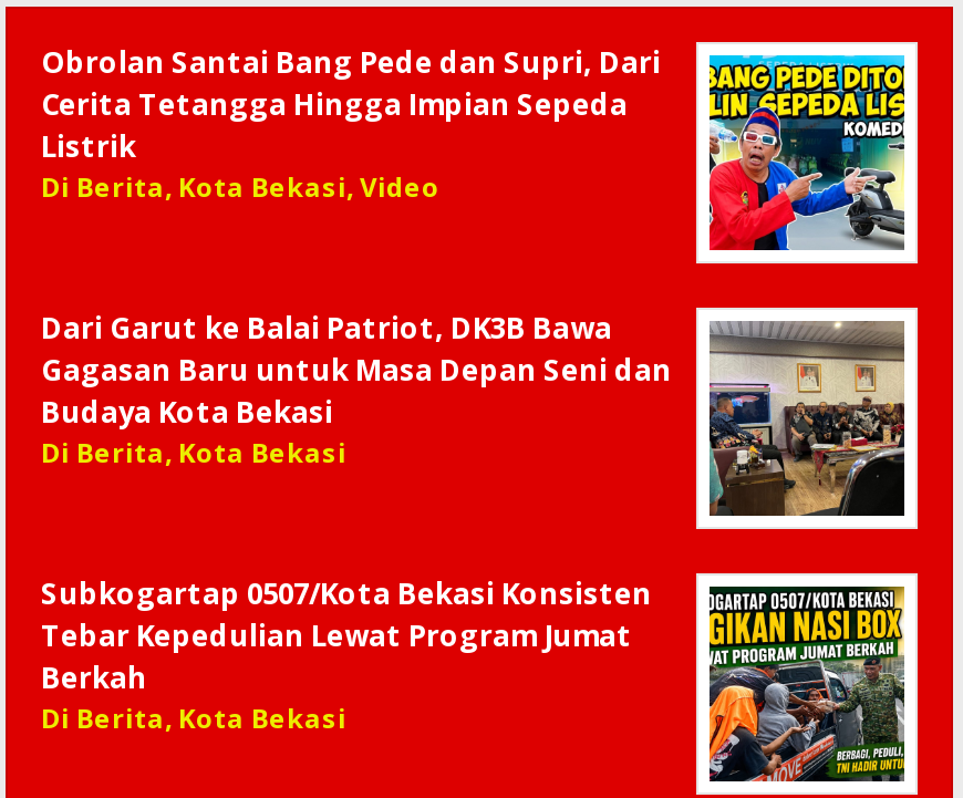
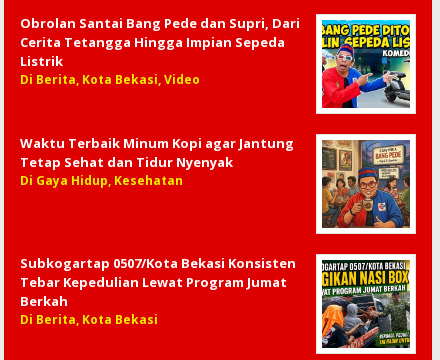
- [image]
- Dari Garut ke Balai Patriot, DK3B Bawa
- Gagasan Baru untuk Masa Depan Seni dan
- Budaya Kota Bekasi
- Di Berita, Kota Bekasi
+ [image]
+ Waktu Terbaik Minum Kopi agar Jantung
+ Tetap Sehat dan Tidur Nyenyak
+ Di Gaya Hidup, Kesehatan
